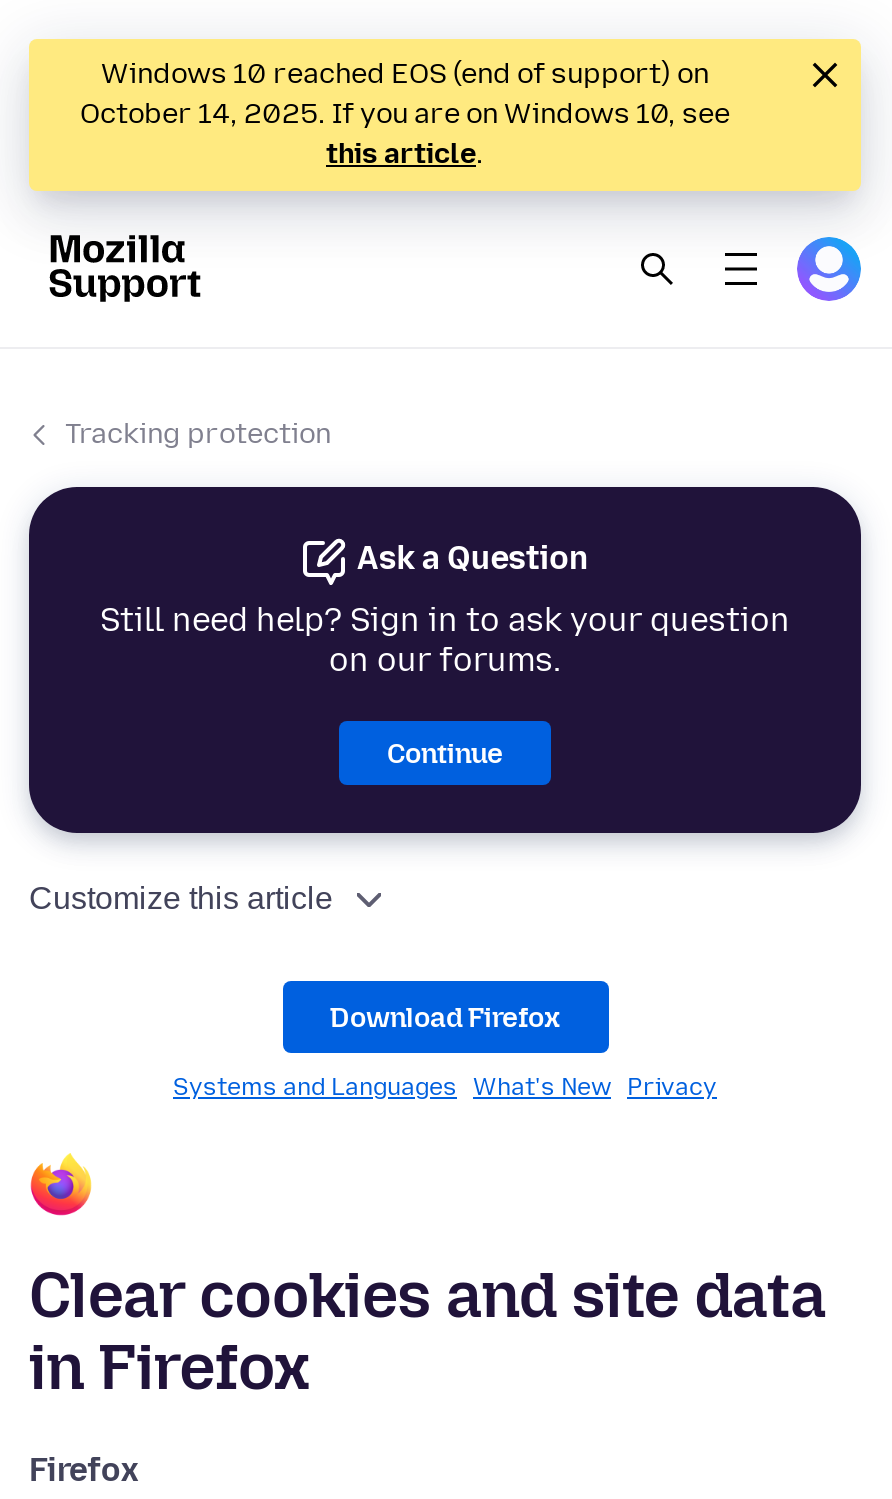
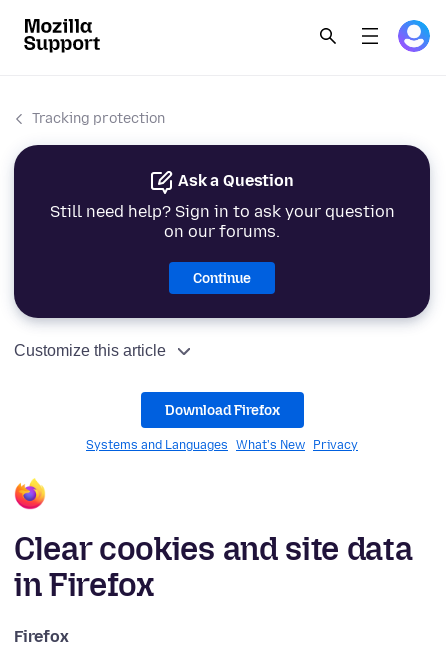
- [image]
- Windows 10 reached EOS (end of support) on
- October 14, 2025. If you are on Windows 10, see
- this article.
